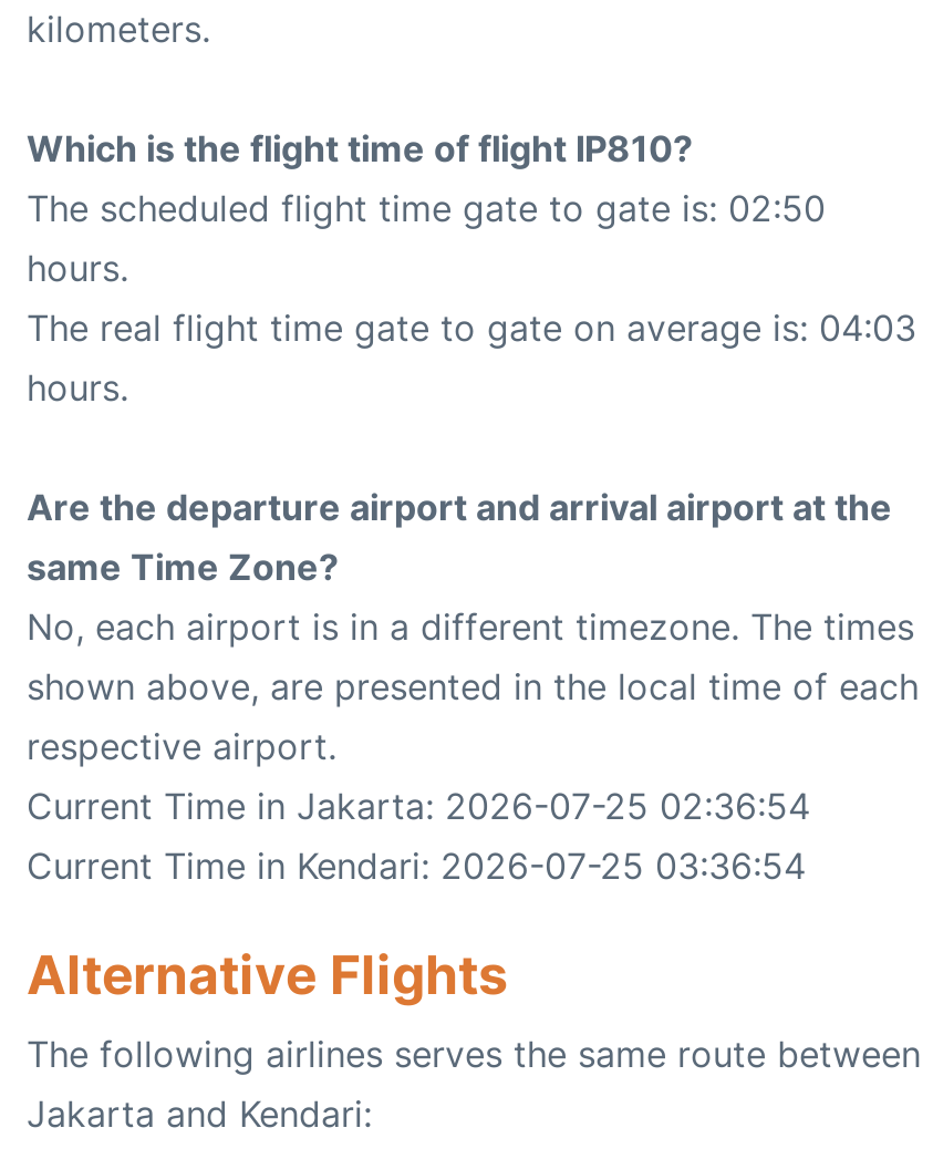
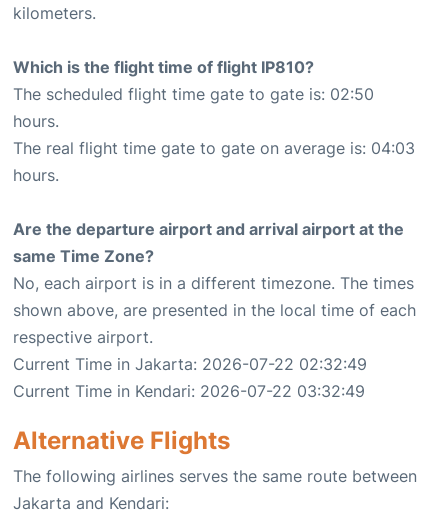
- Current Time in Jakarta: 2026-07-25 02:36:54
+ Current Time in Jakarta: 2026-07-22 02:32:49

- Current Time in Kendari: 2026-07-25 03:36:54
+ Current Time in Kendari: 2026-07-22 03:32:49
